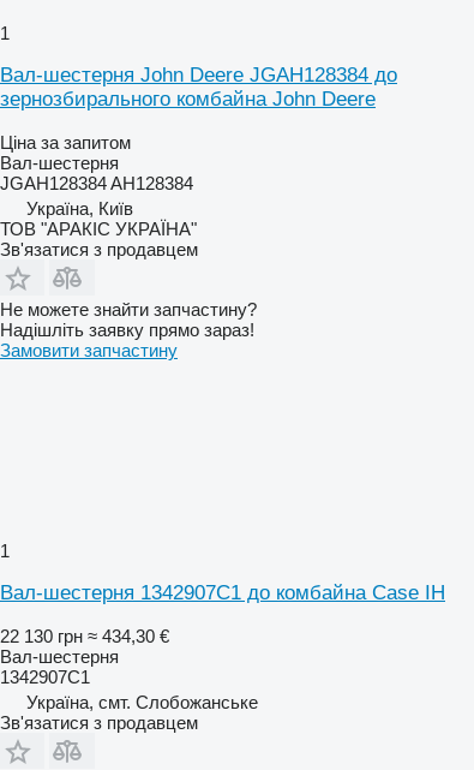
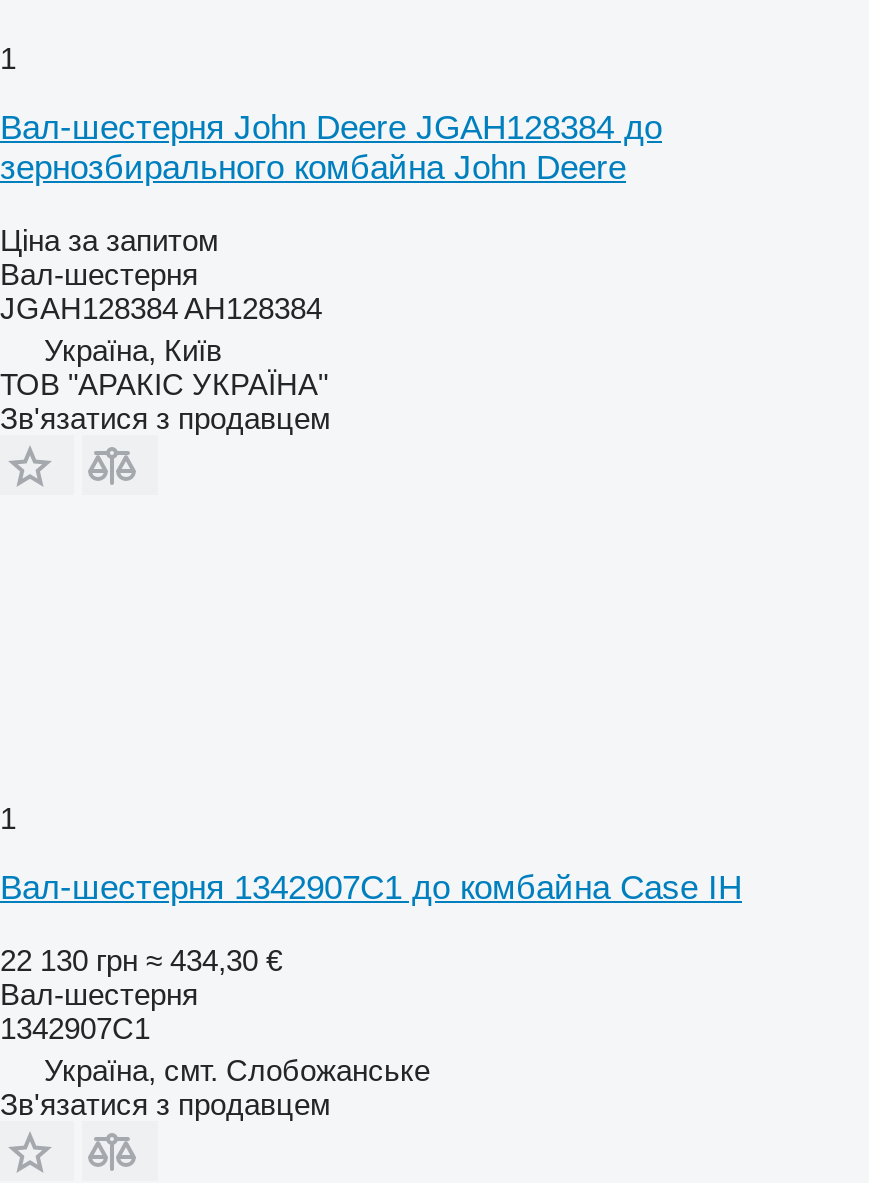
- Не можете знайти запчастину?
- Надішліть заявку прямо зараз!
- Замовити запчастину
